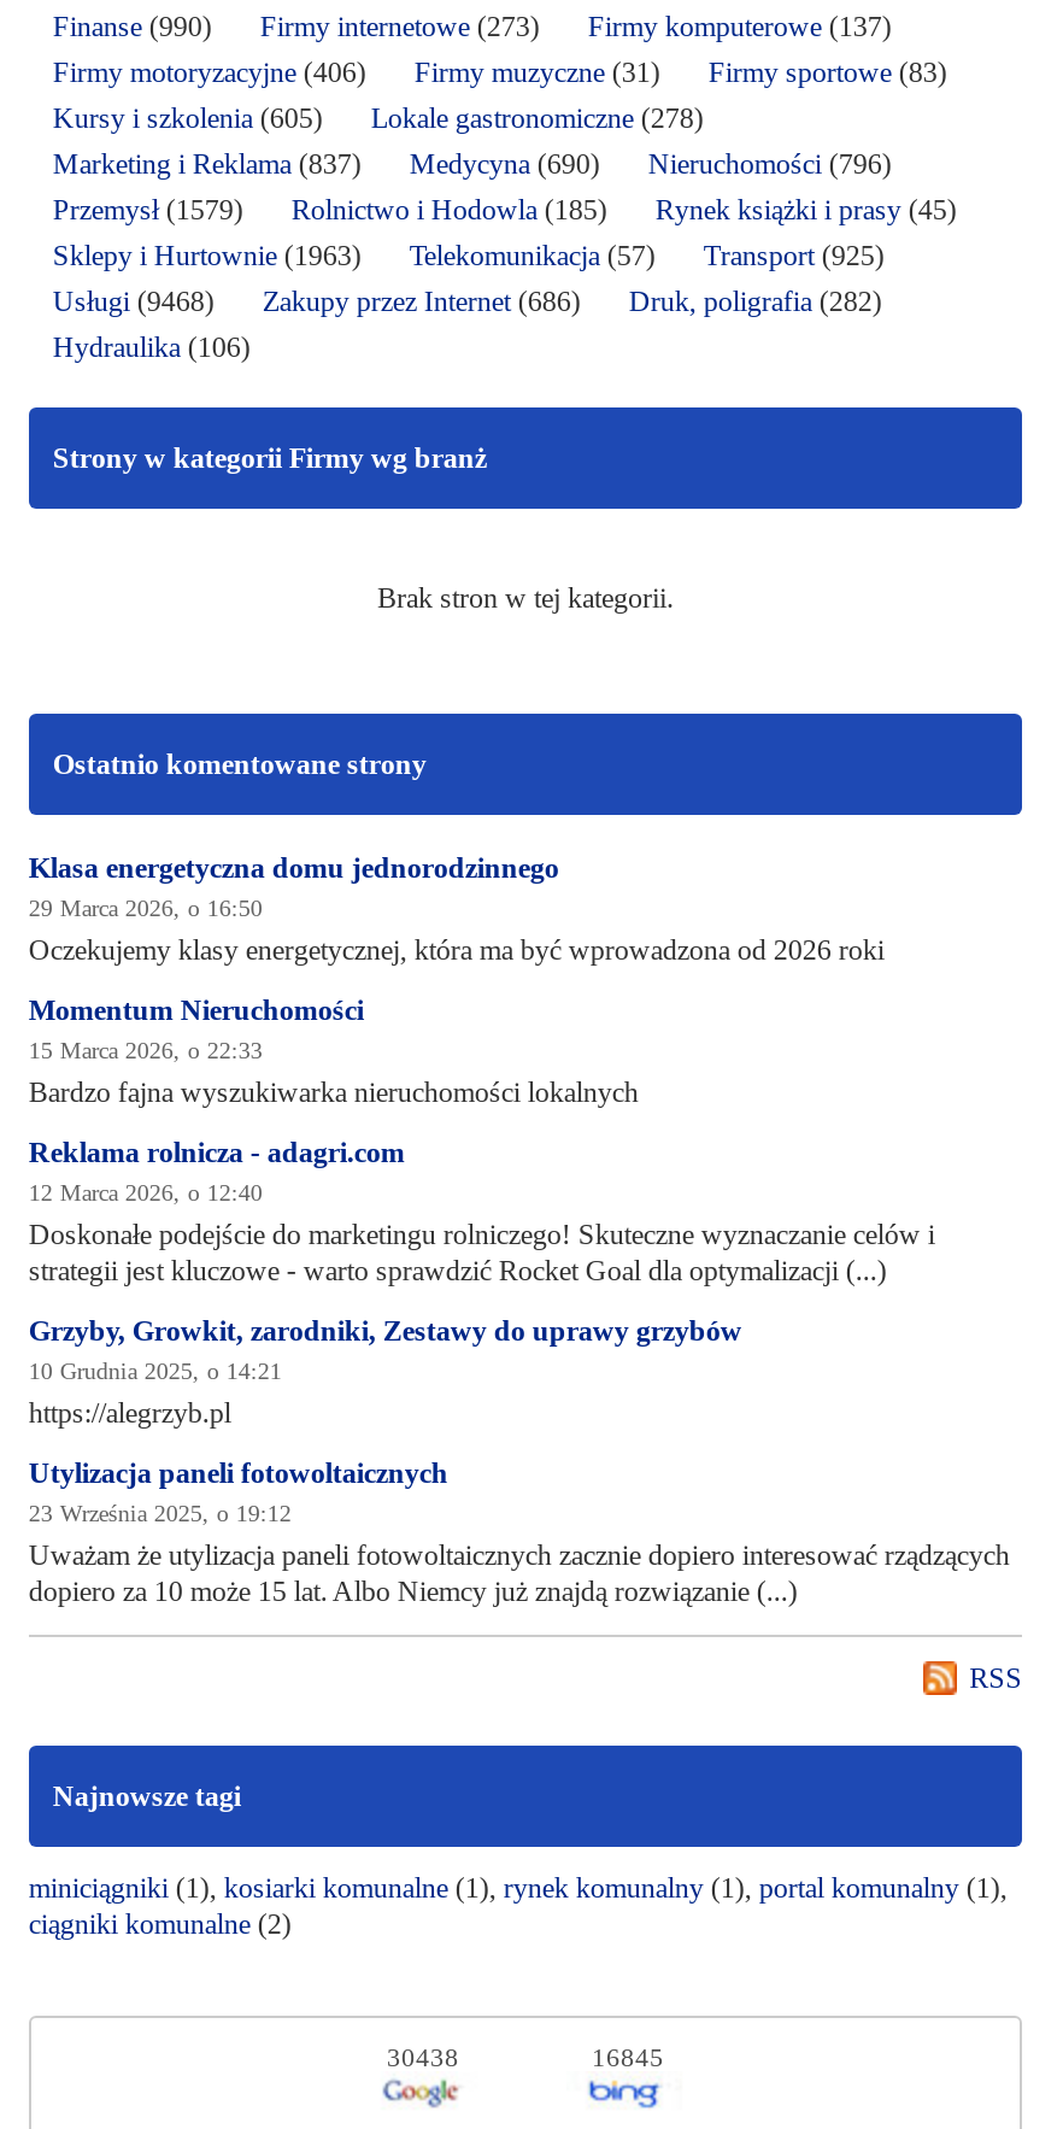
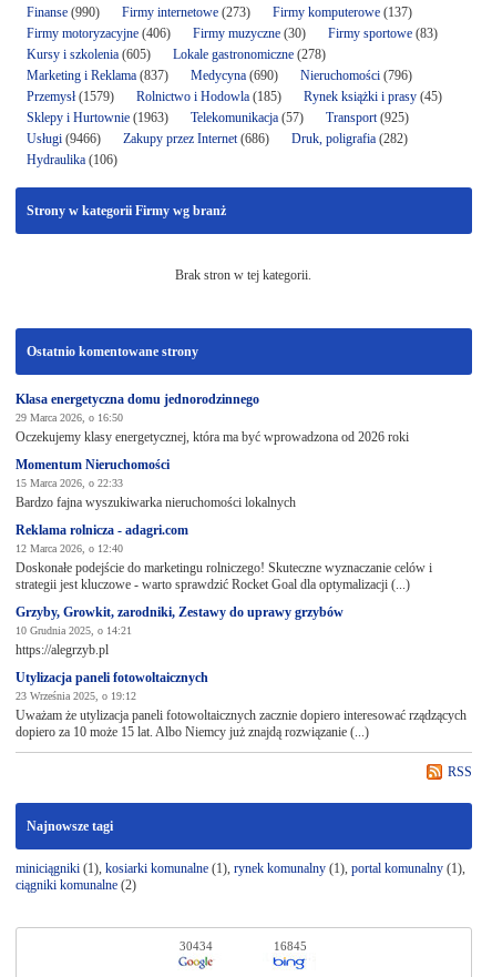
- Firmy muzyczne (31)
+ Firmy muzyczne (30)

- Usługi (9468) Zakupy przez Internet (686) Druk, poligrafia (282)
+ Usługi (9466) Zakupy przez Internet (686) Druk, poligrafia (282)

- 30438
+ 30434
